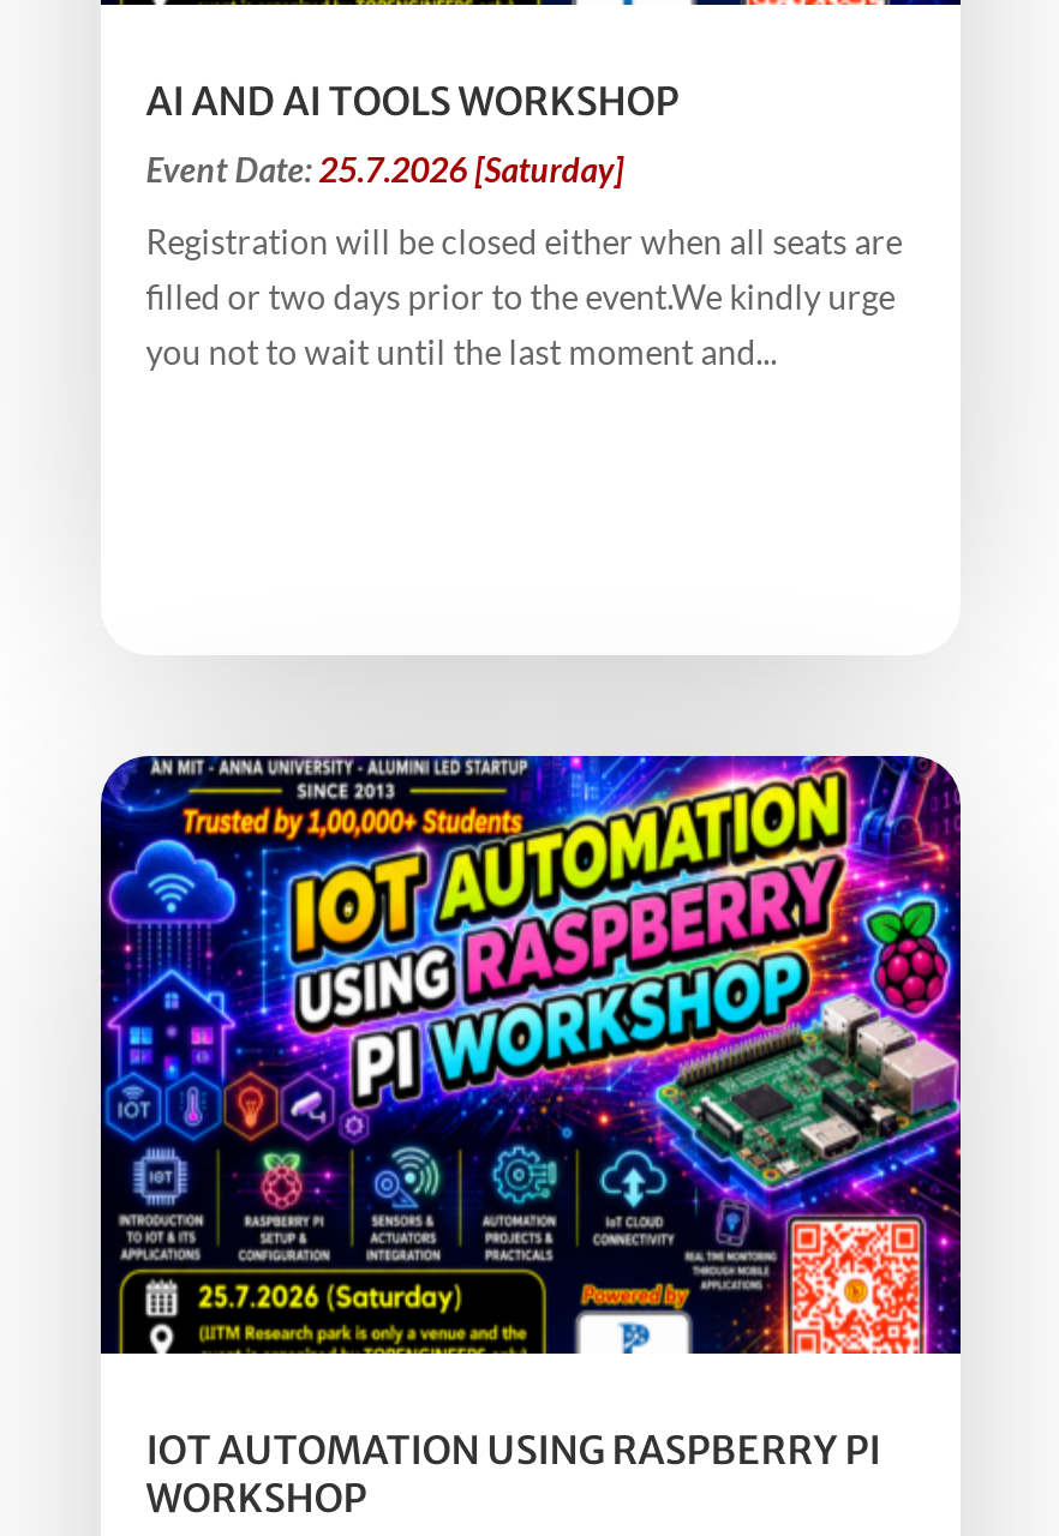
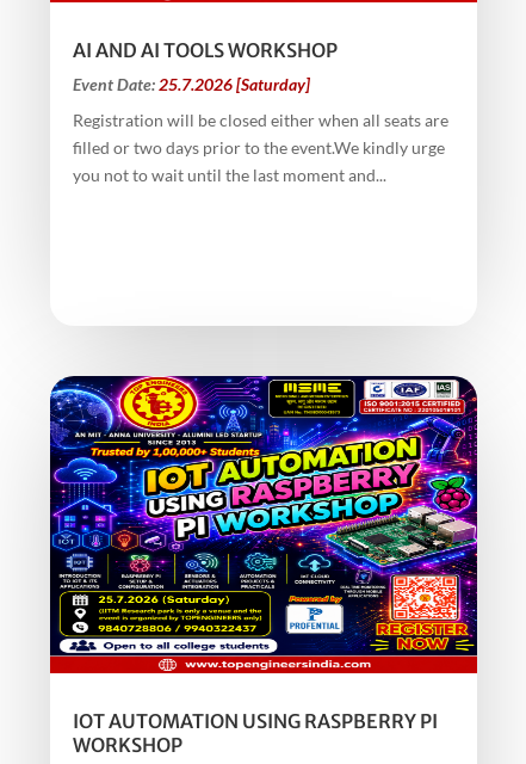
- [image]
+ [image]
